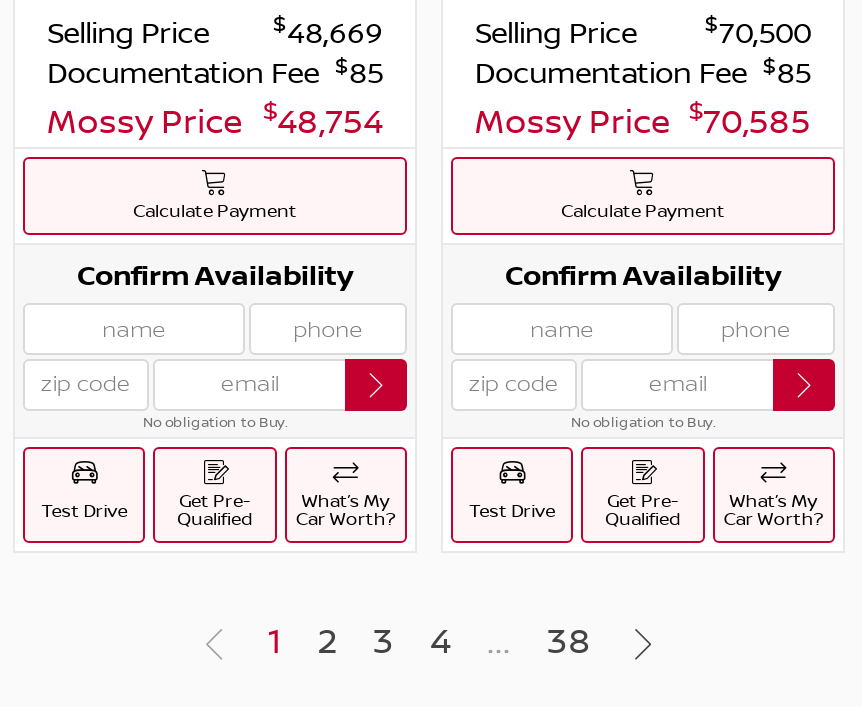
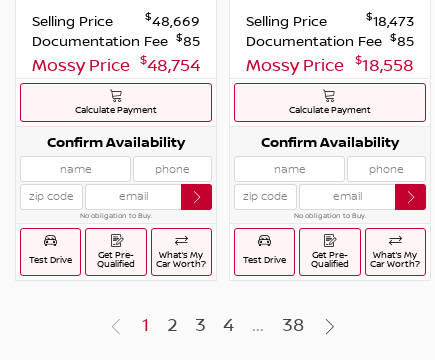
- $70,500
+ $18,473

- Mossy Price $70,585
+ Mossy Price
+ $18,558
